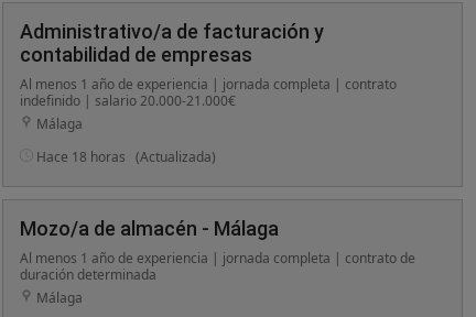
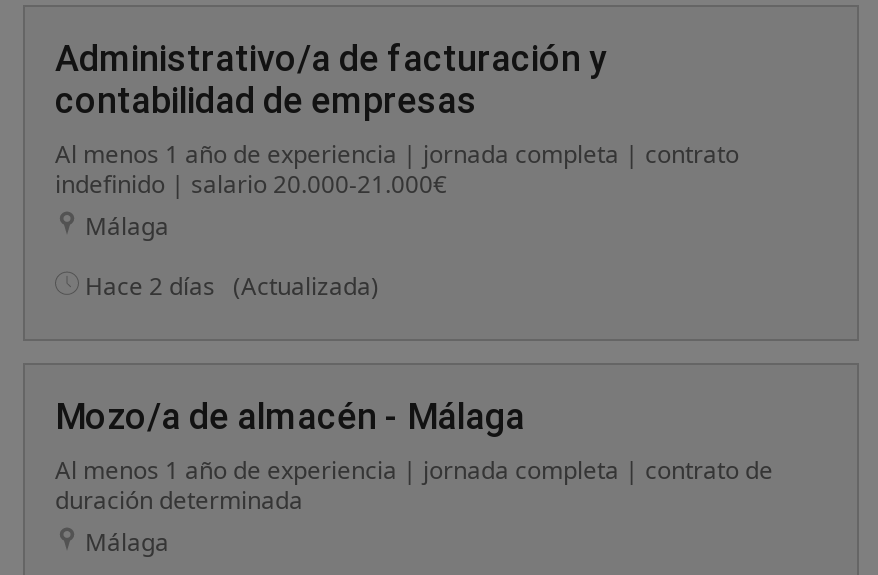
- Hace 18 horas (Actualizada)
+ Hace 2 días (Actualizada)
